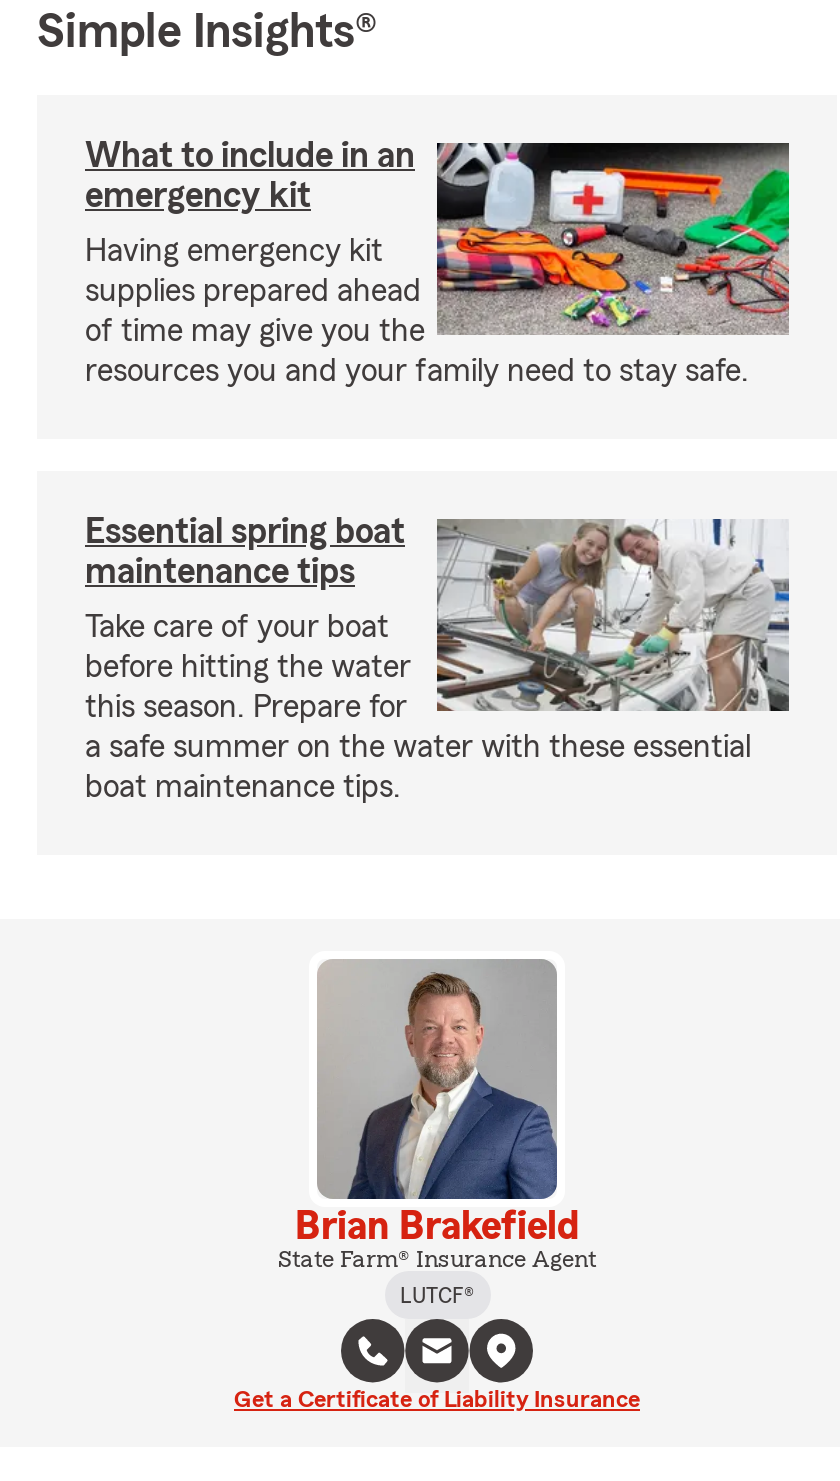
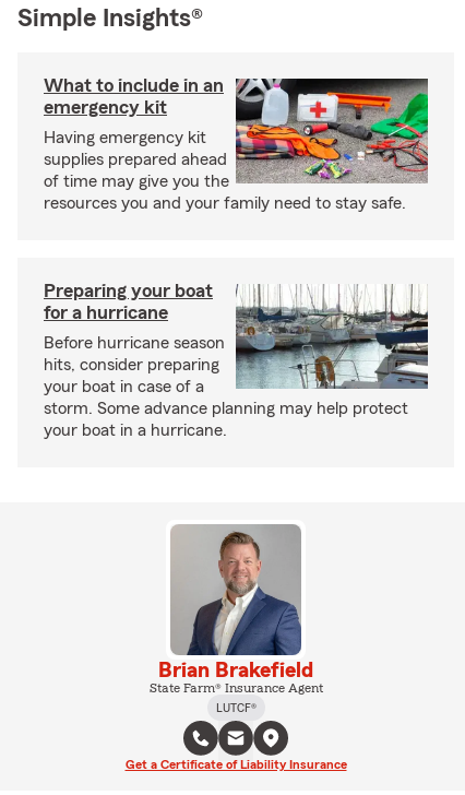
- Essential spring boat
- maintenance tips
+ Preparing your boat
+ for a hurricane

- [image]
- Take care of your boat
- before hitting the water
- this season. Prepare for
- a safe summer on the water with these essential
- boat maintenance tips.
+ [image]
+ Before hurricane season
+ hits, consider preparing
+ your boat in case of a
+ storm. Some advance planning may help protect
+ your boat in a hurricane.
